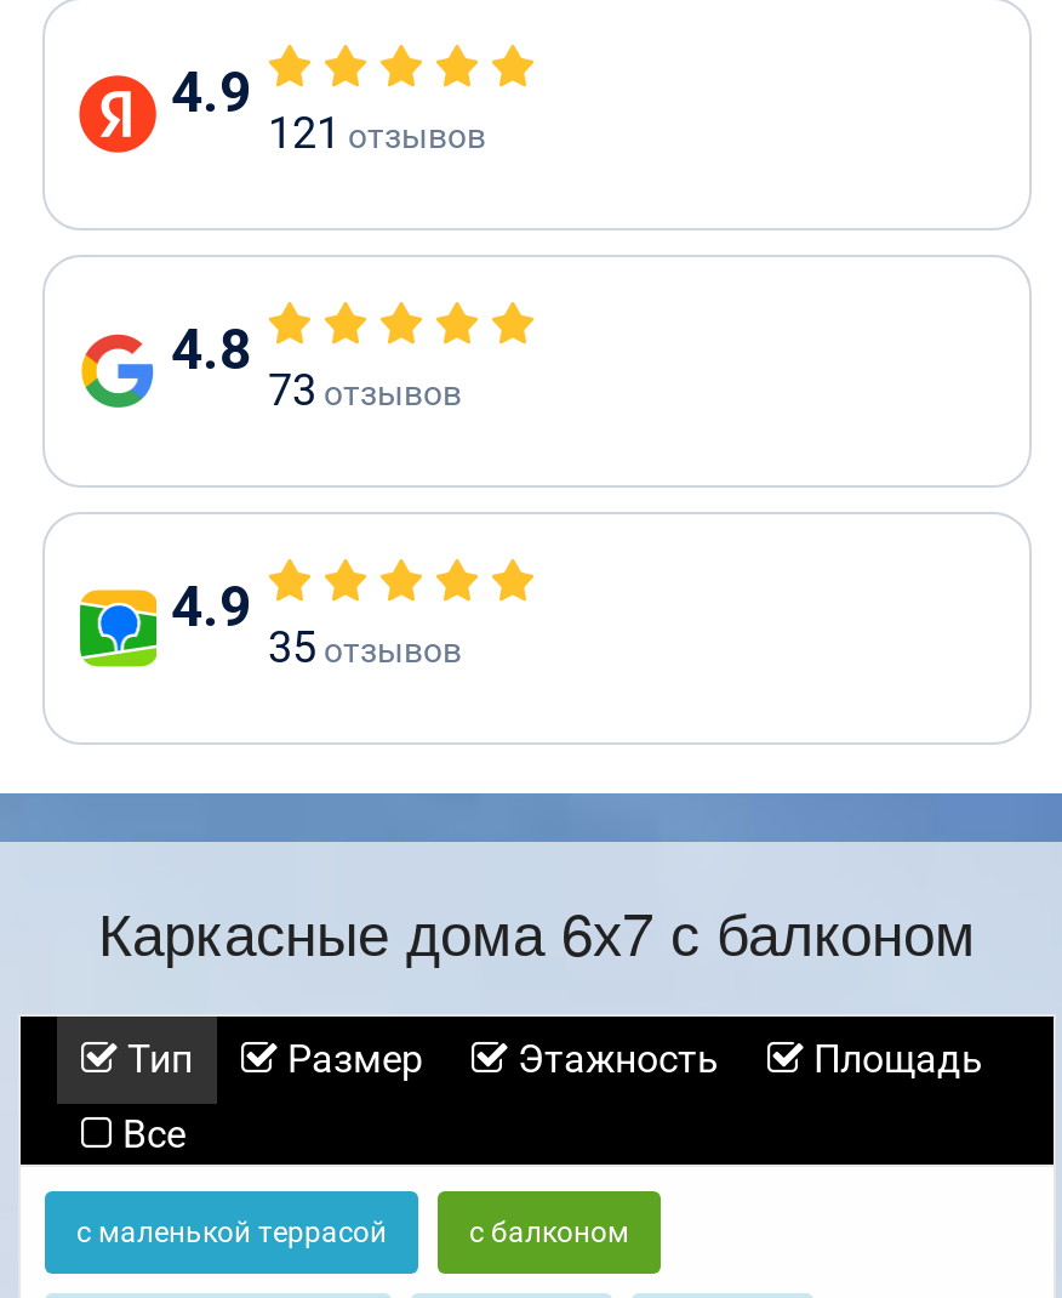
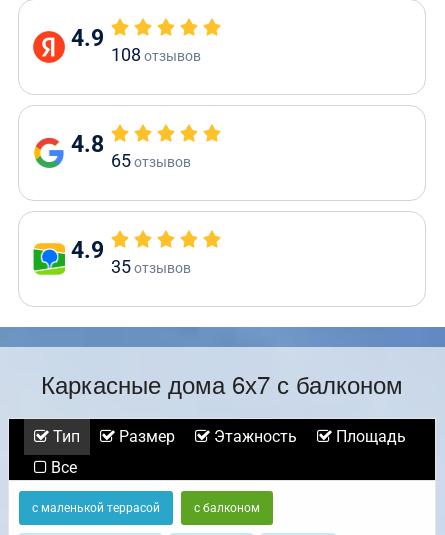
- 121 отзывов
+ 108 отзывов

- 73 отзывов
+ 65 отзывов
